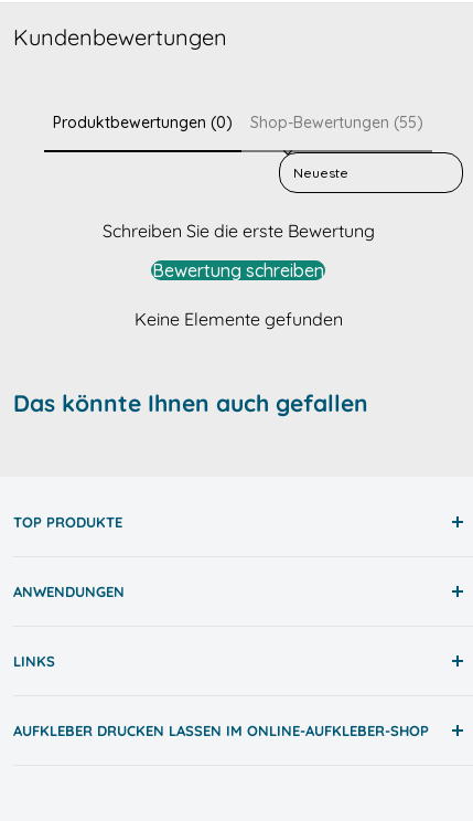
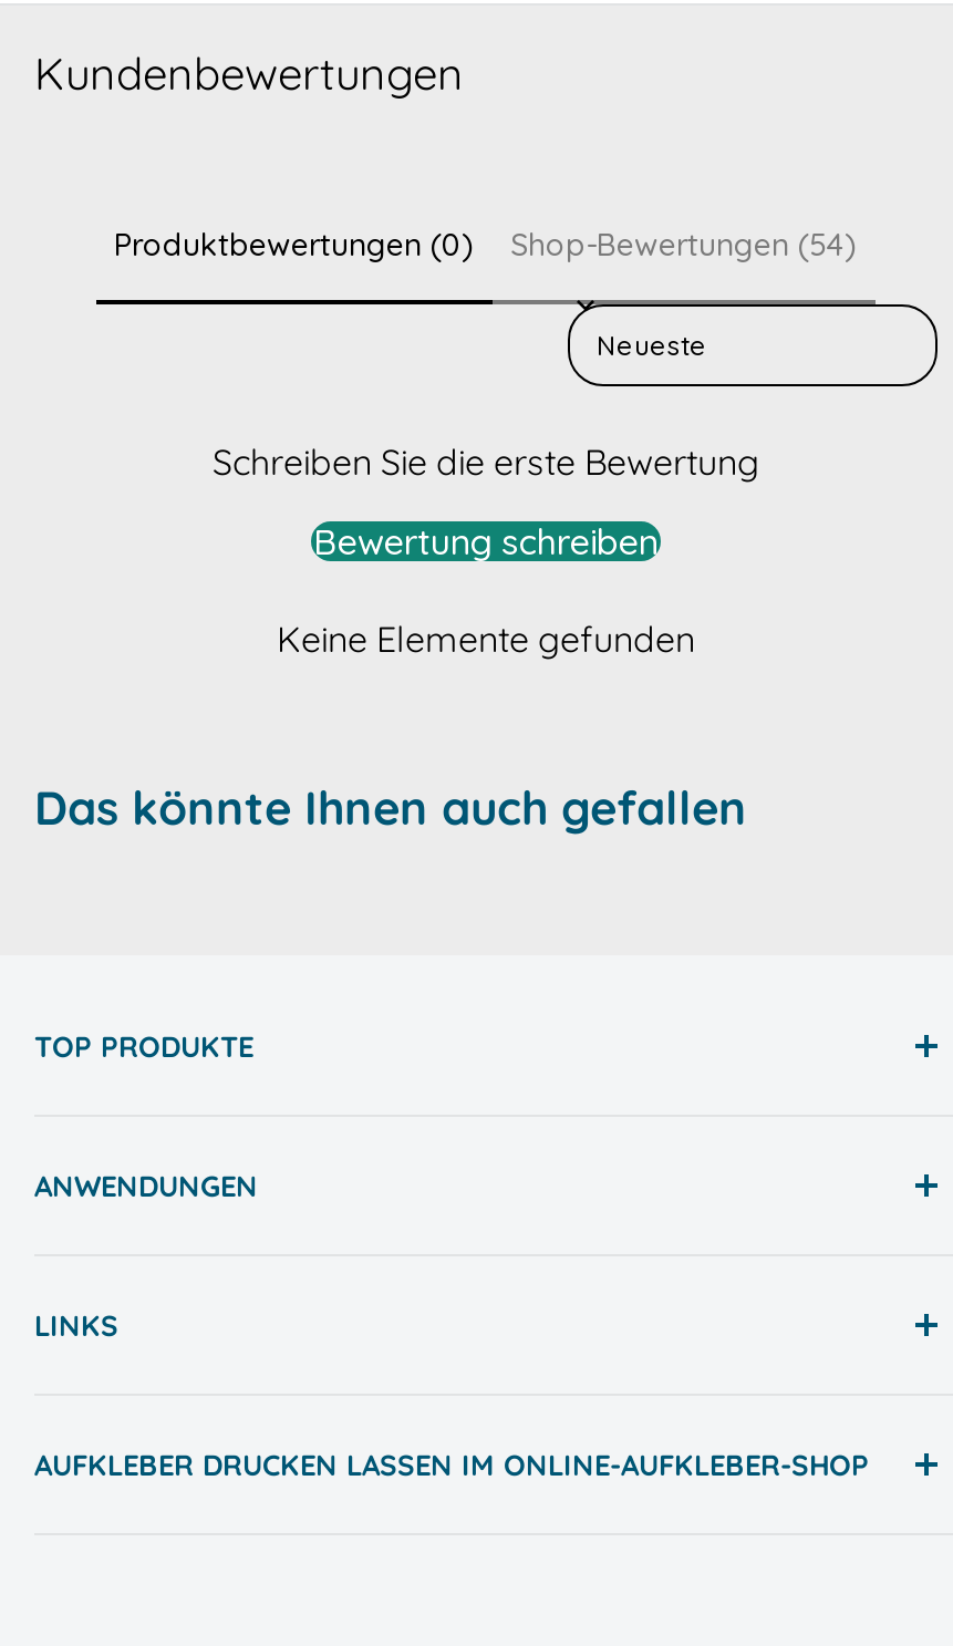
- Shop-Bewertungen (55)
+ Shop-Bewertungen (54)
